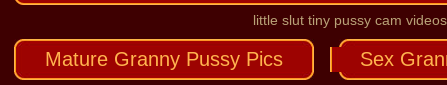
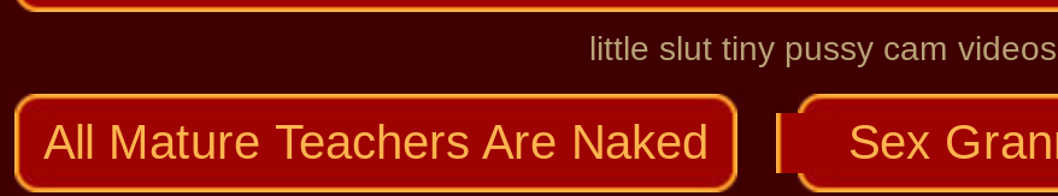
- Mature Granny Pussy Pics
+ All Mature Teachers Are Naked
